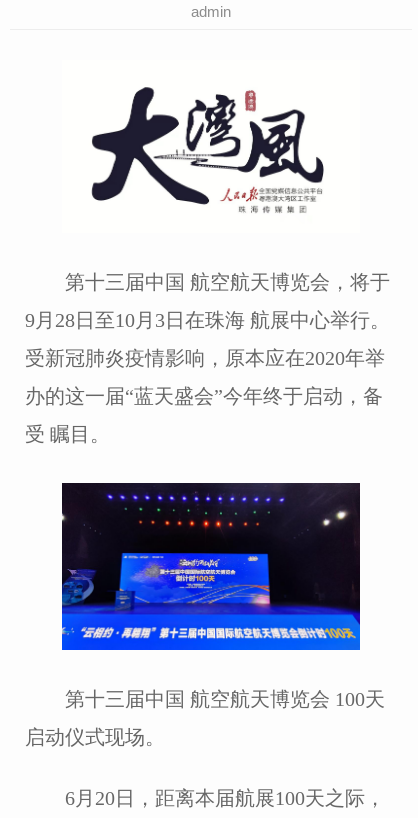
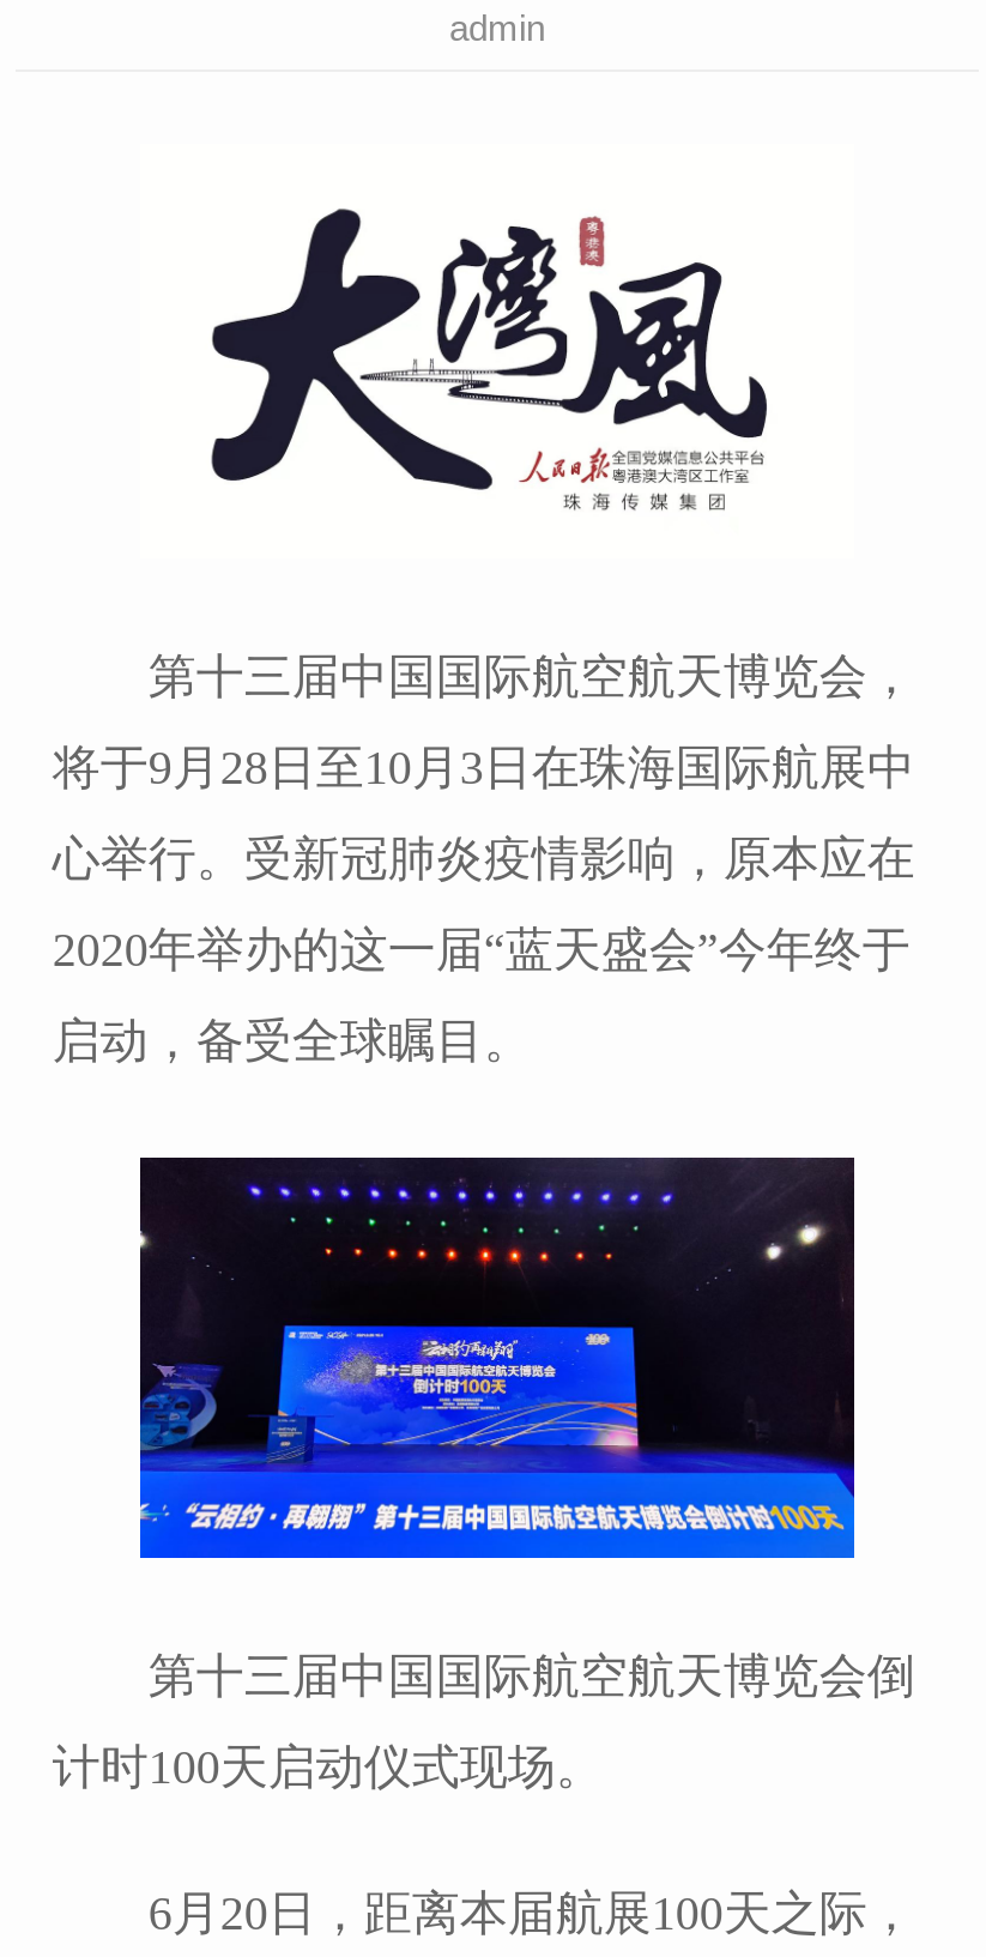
- 第十三届中国 航空航天博览会，将于
+ 第十三届中国国际航空航天博览会，

- 9月28日至10月3日在珠海 航展中心举行。
+ 将于9月28日至10月3日在珠海国际航展中

- 受新冠肺炎疫情影响，原本应在2020年举
+ 心举行。受新冠肺炎疫情影响，原本应在

- 办的这一届“蓝天盛会”今年终于启动，备
+ 2020年举办的这一届“蓝天盛会”今年终于

- 受 瞩目。
+ 启动，备受全球瞩目。

- 第十三届中国 航空航天博览会 100天
+ 第十三届中国国际航空航天博览会倒

- 启动仪式现场。
+ 计时100天启动仪式现场。
